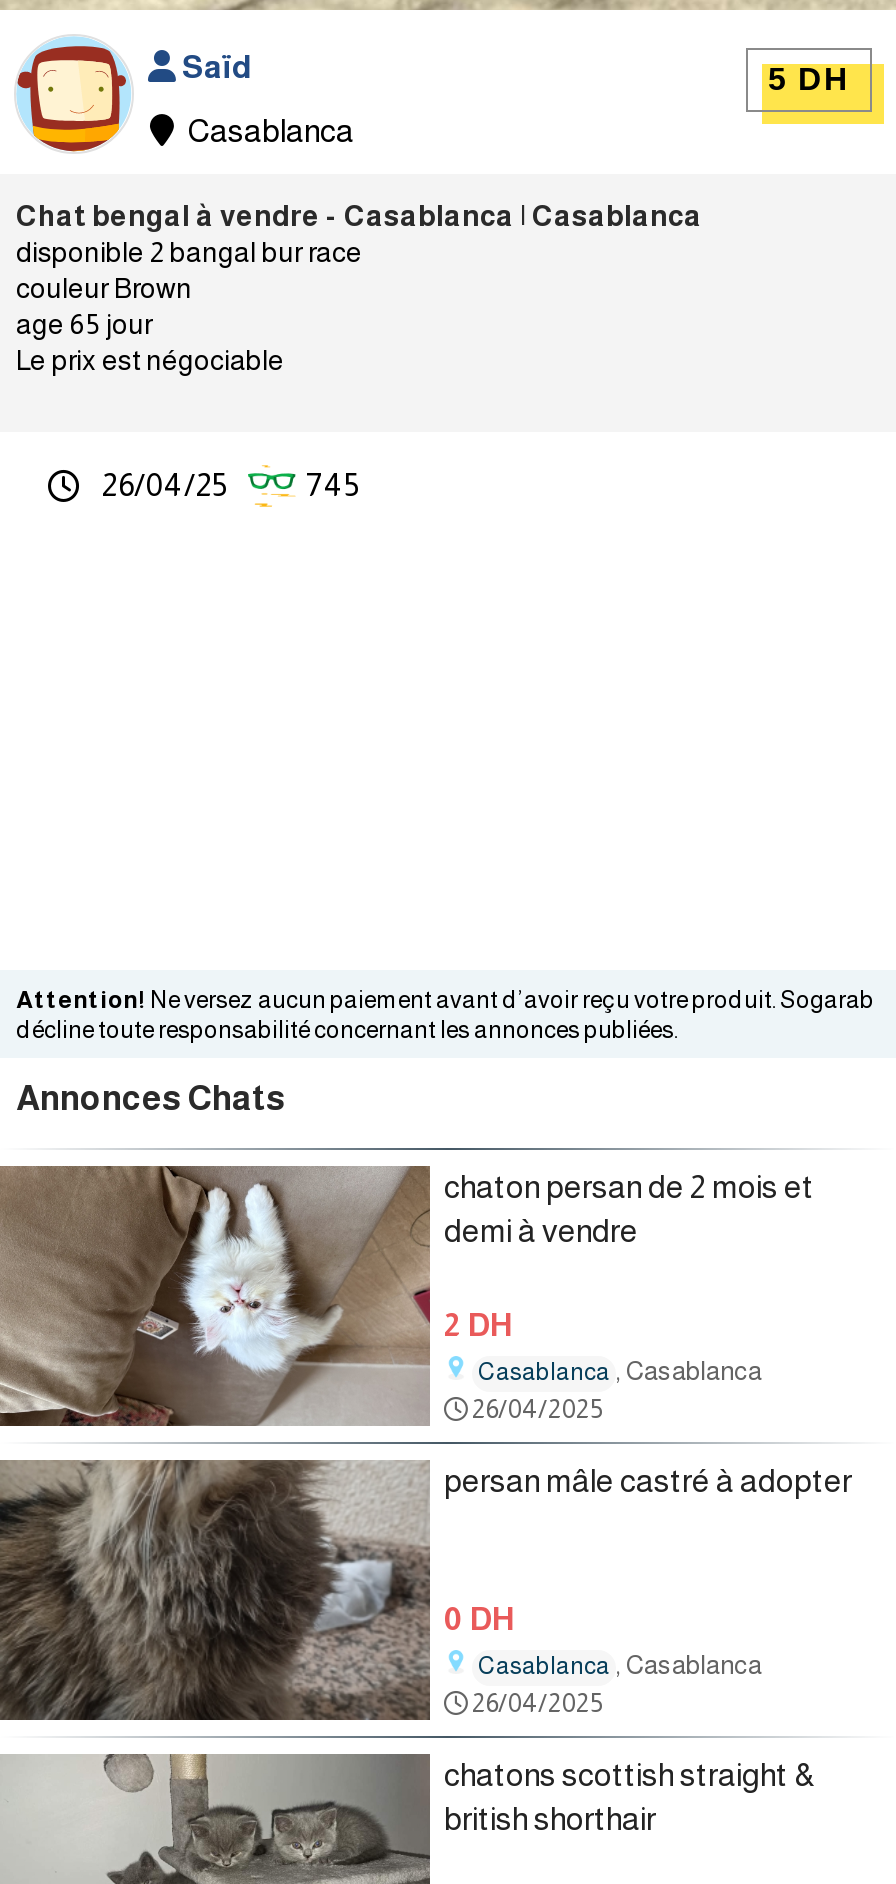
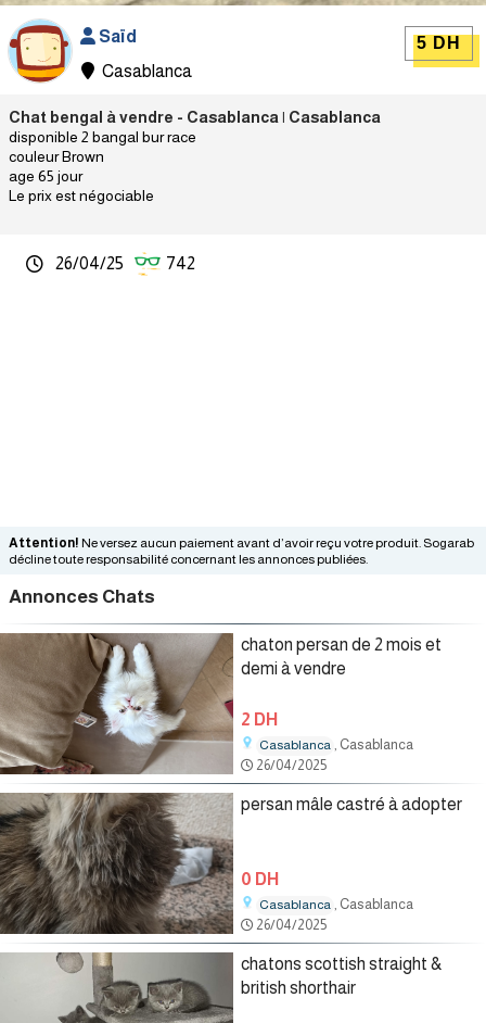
- 745
+ 742
